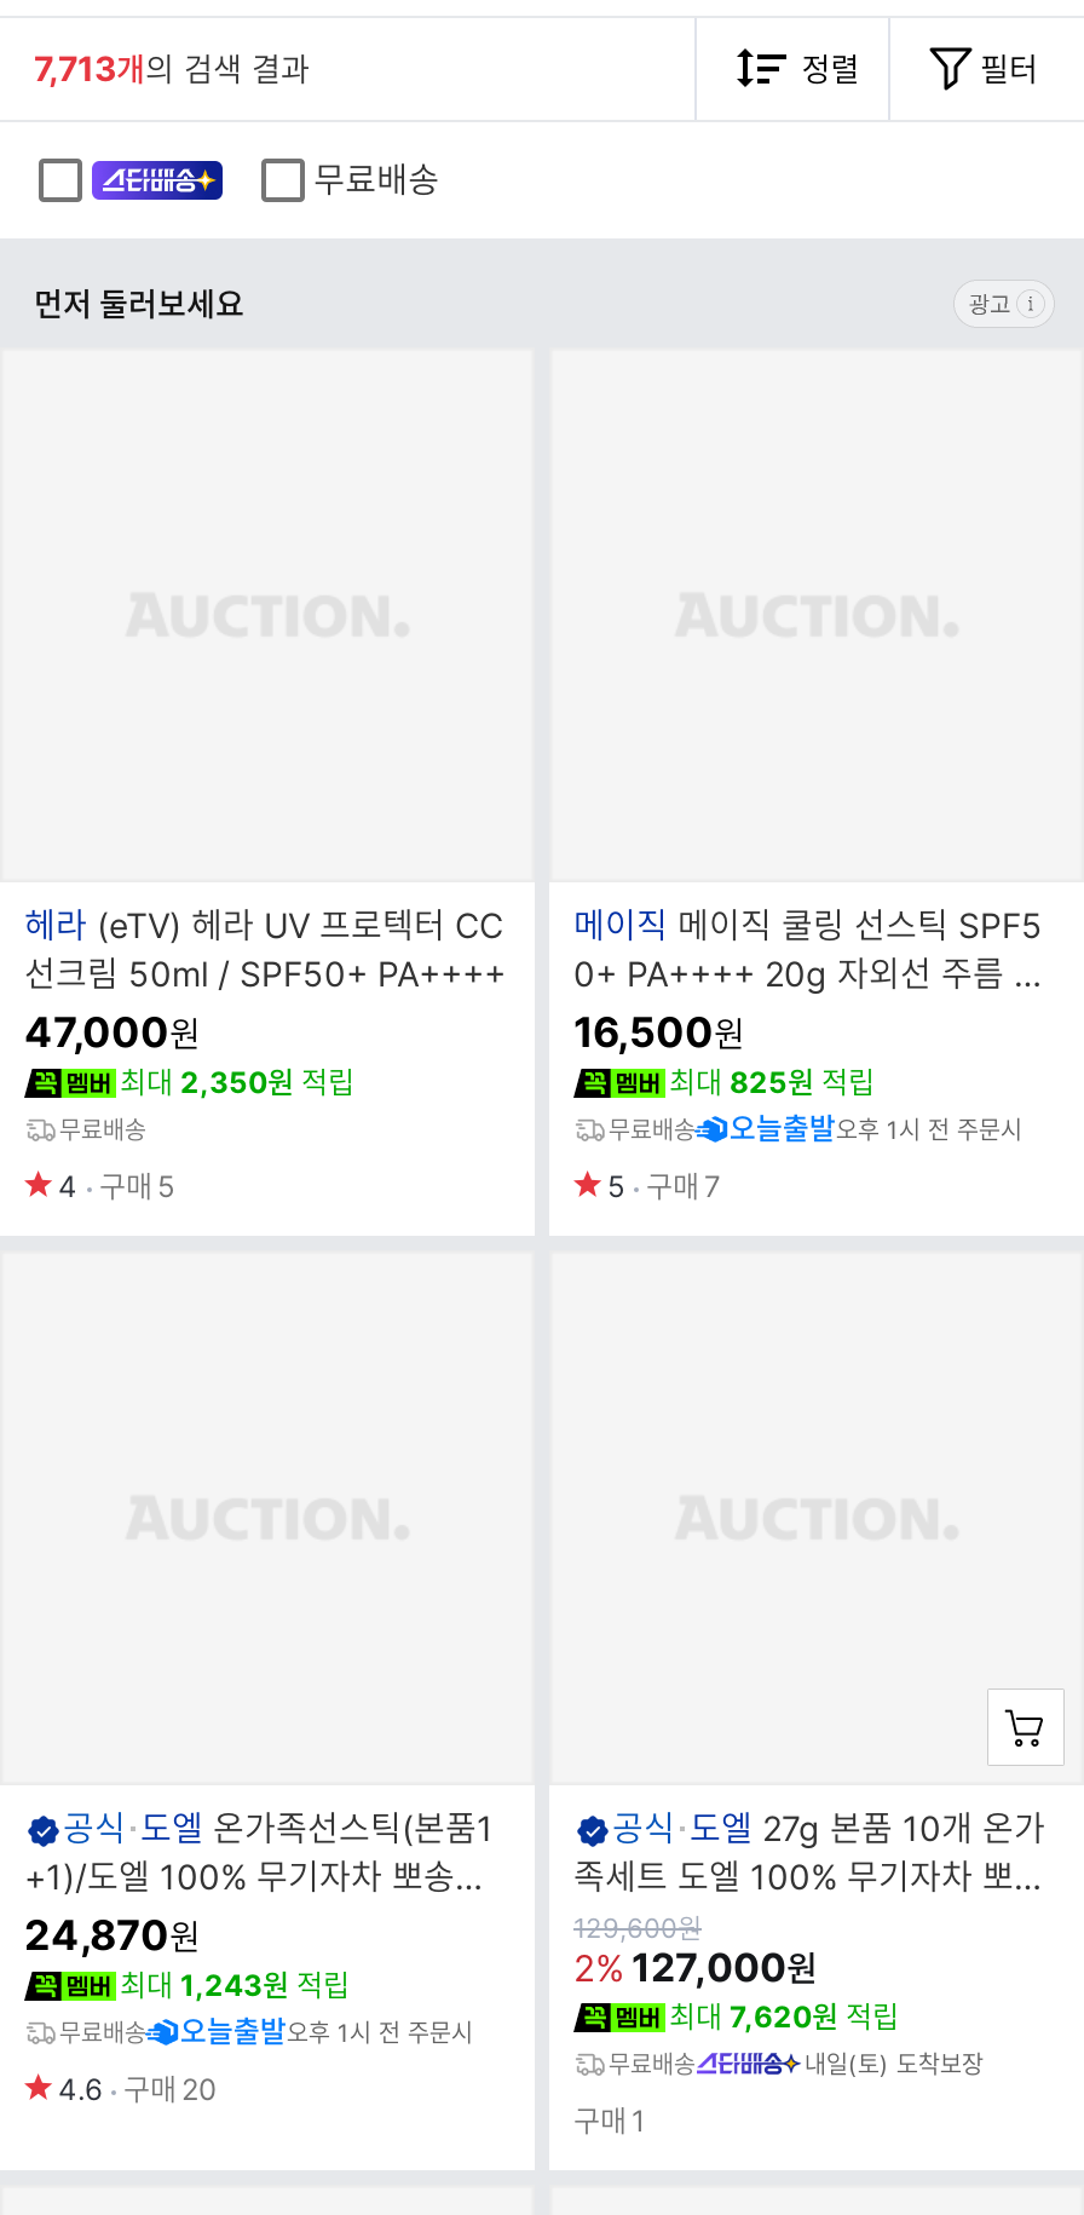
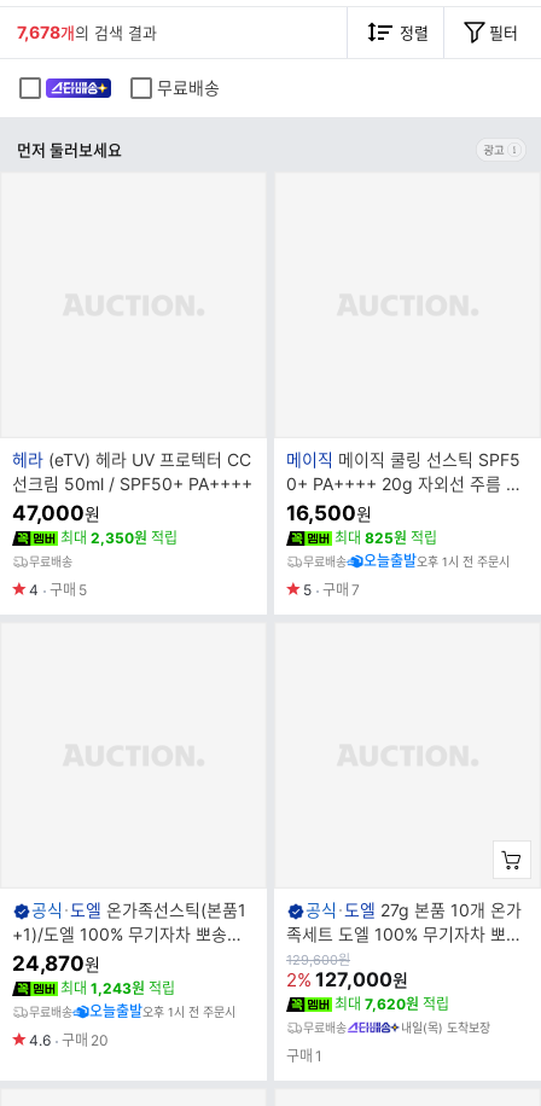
- 7,713개의 검색 결과
+ 7,678개의 검색 결과

- 내일(토) 도착보장
+ 내일(목) 도착보장
